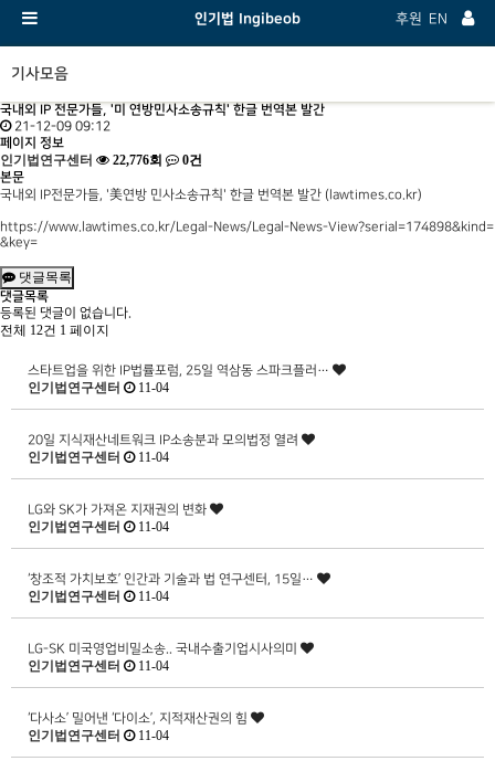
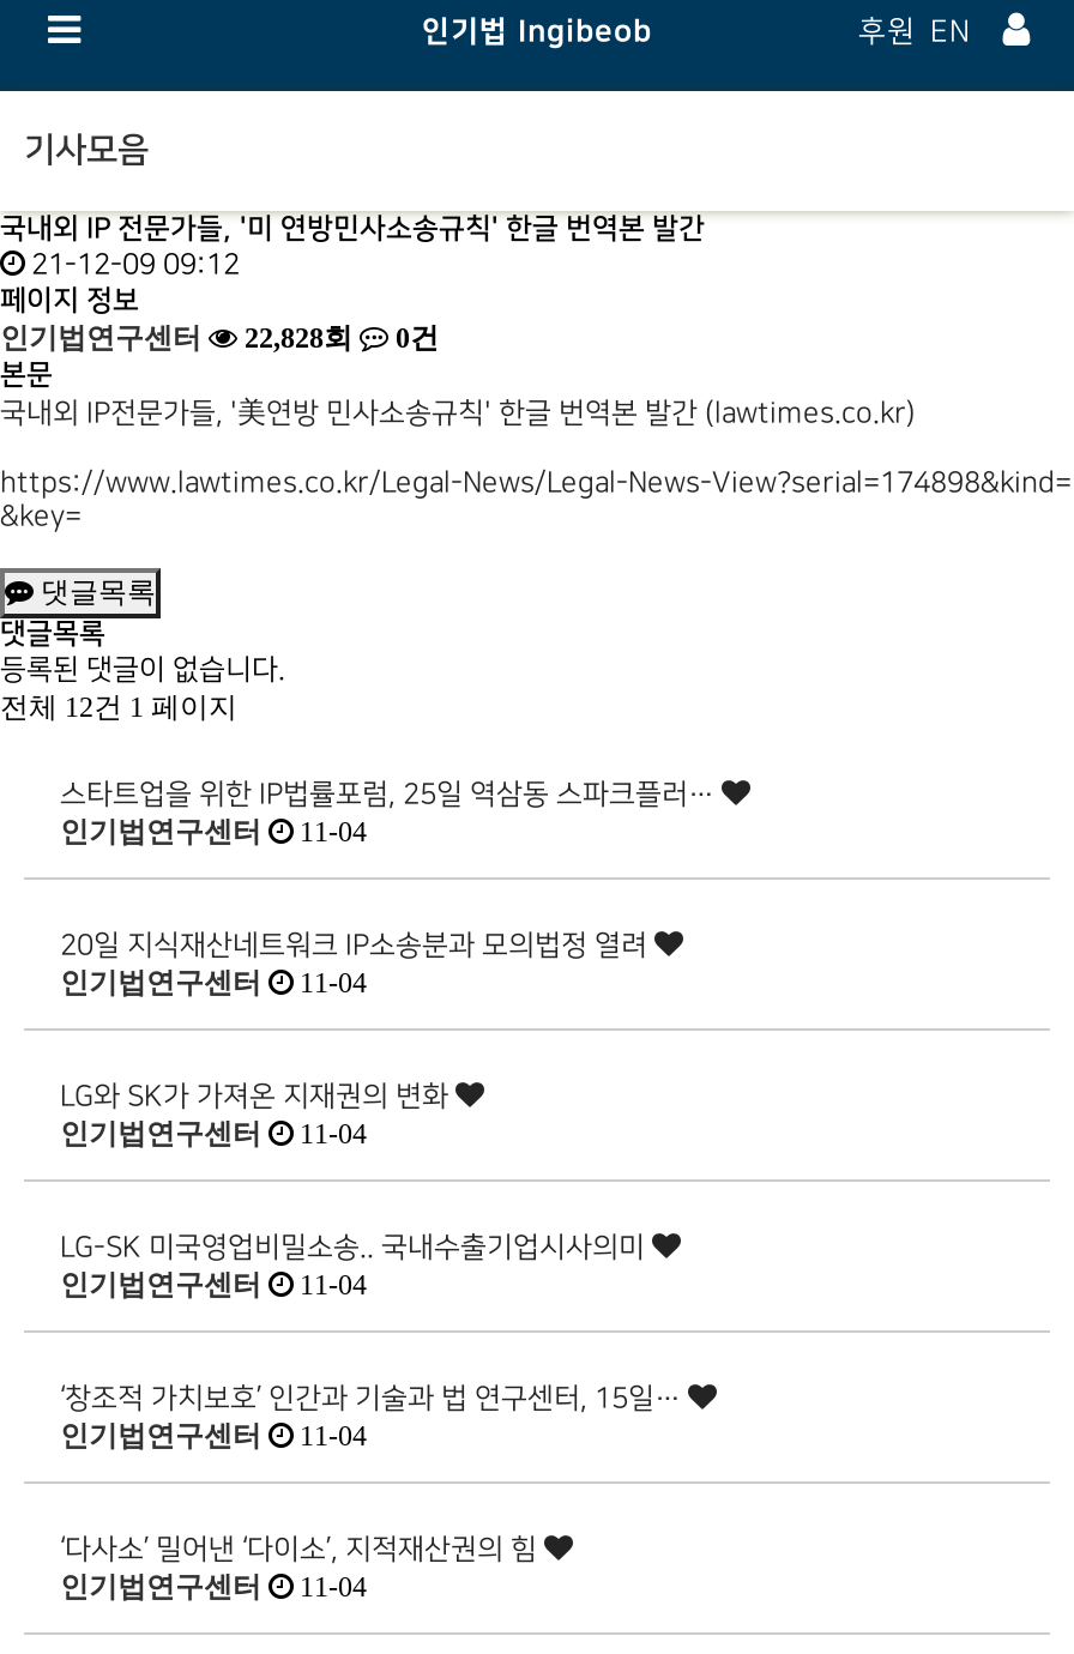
- 인기법연구센터 22,776회 0건
+ 인기법연구센터 22,828회 0건

moved down: ‘창조적 가치보호’ 인간과 기술과 법 연구센터, 15일…

moved up: LG-SK 미국영업비밀소송.. 국내수출기업시사의미
